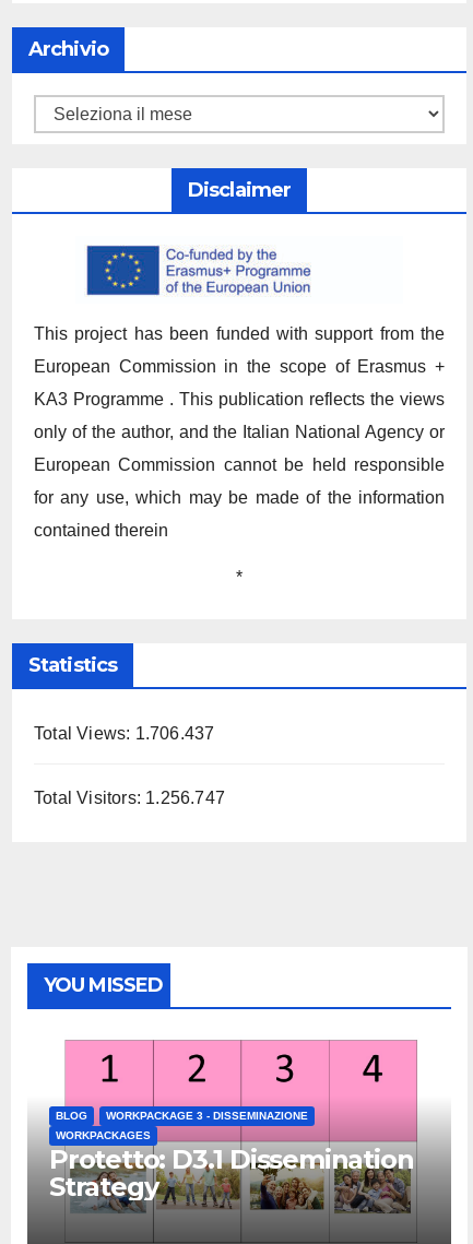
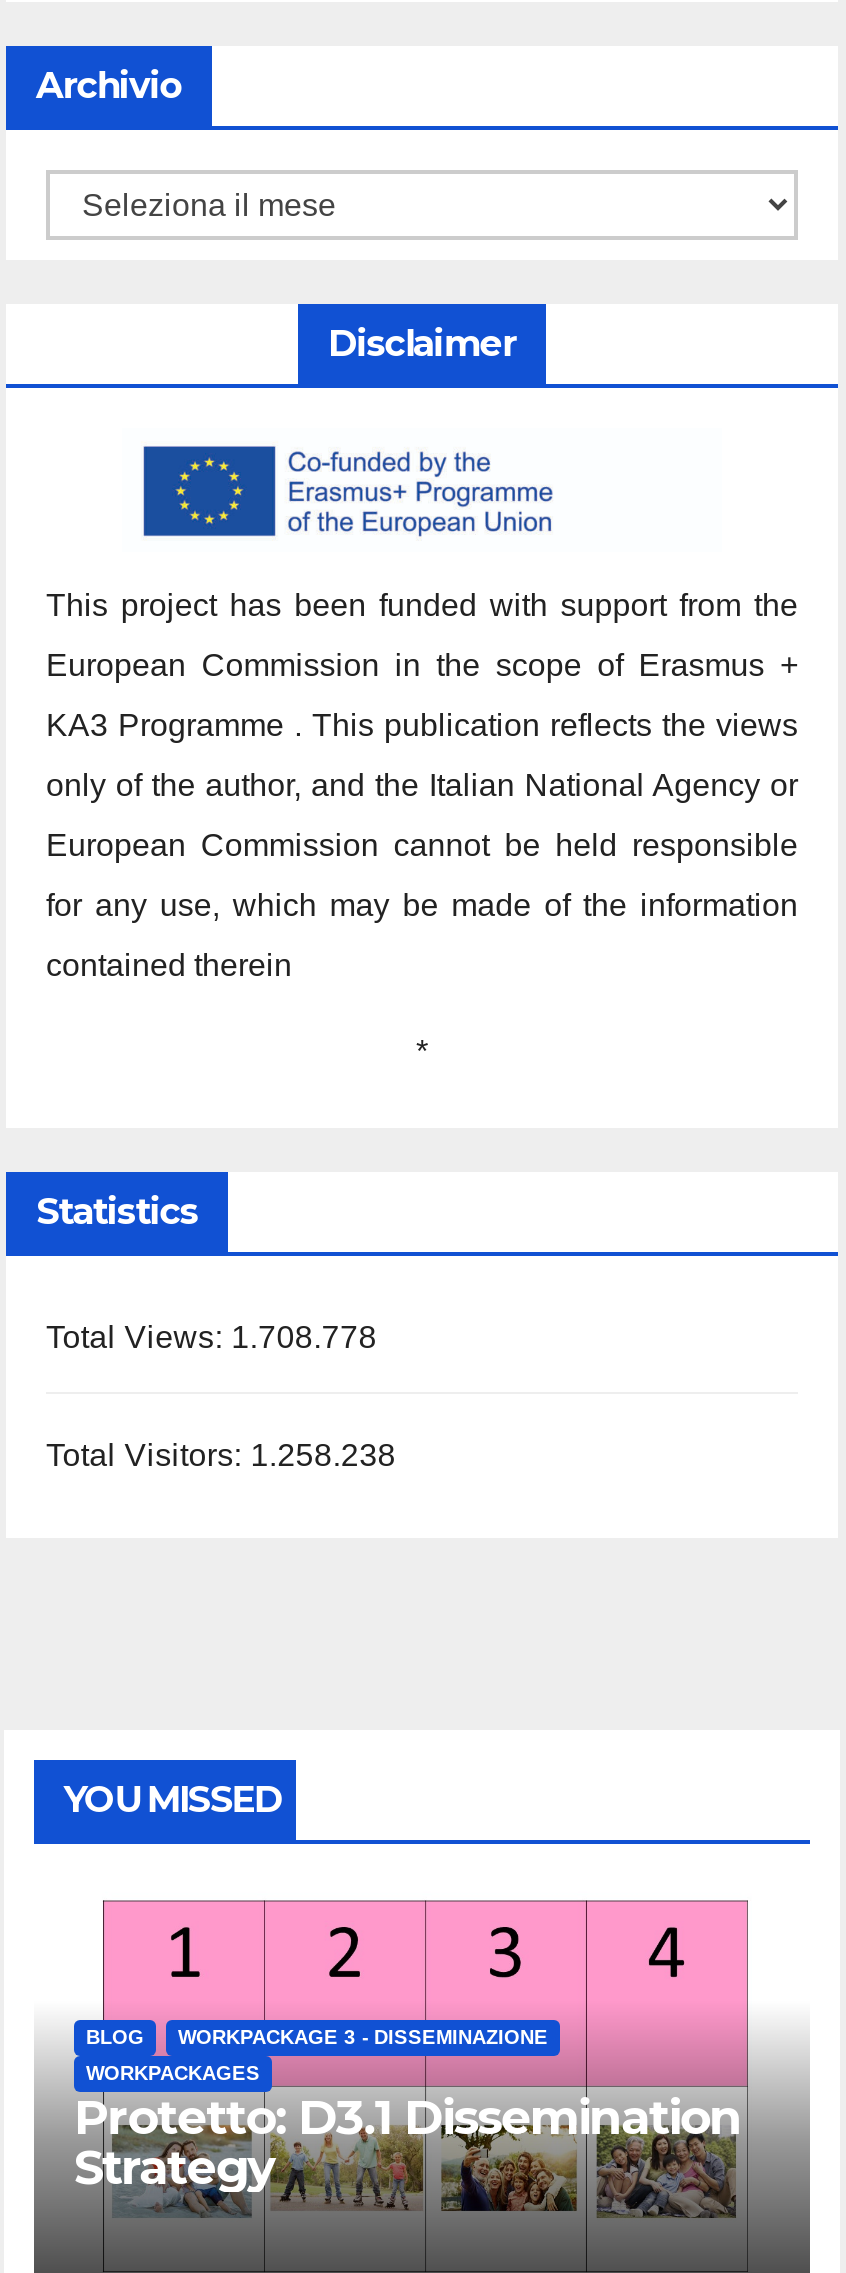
- Total Views: 1.706.437
+ Total Views: 1.708.778

- Total Visitors: 1.256.747
+ Total Visitors: 1.258.238
